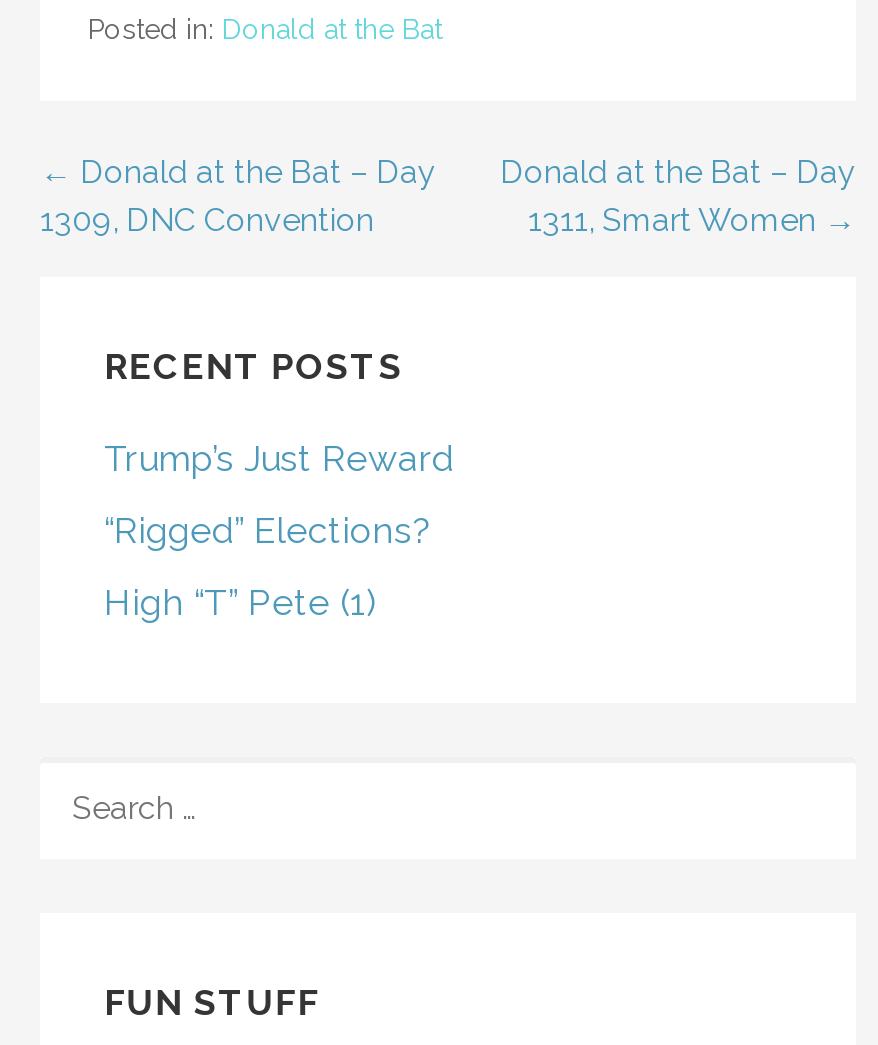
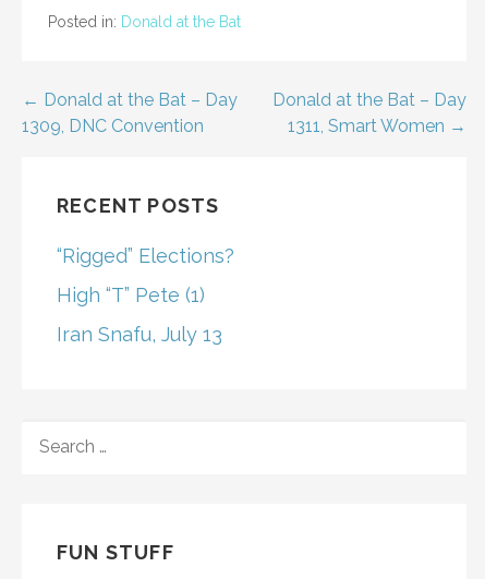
- Trump’s Just Reward

moved up: “Rigged” Elections? | High “T” Pete (1)

+ Iran Snafu, July 13
